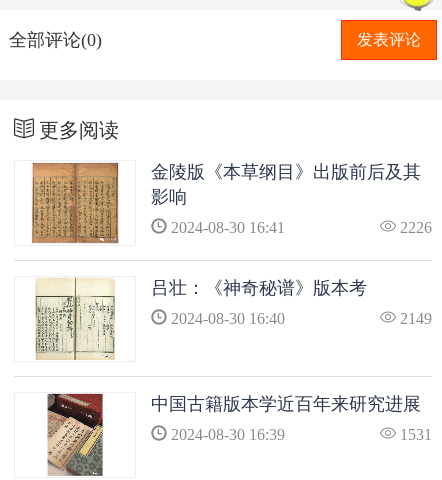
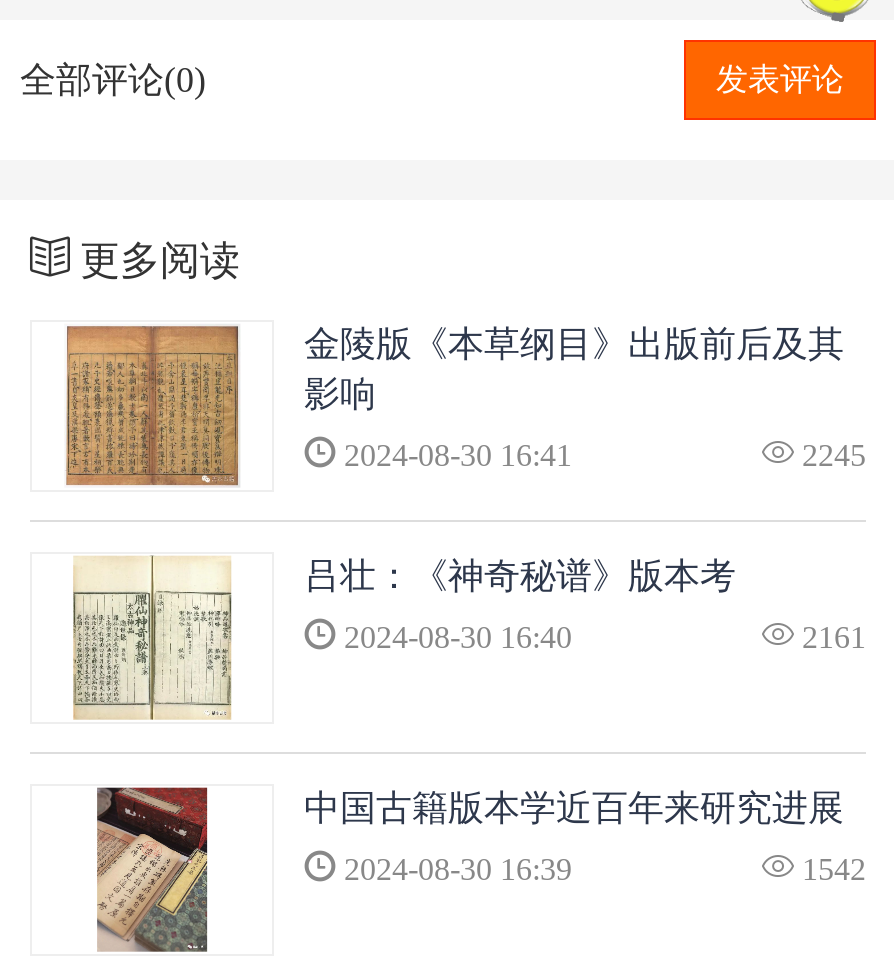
- 2226
+ 2245

- 2149
+ 2161

- 1531
+ 1542
